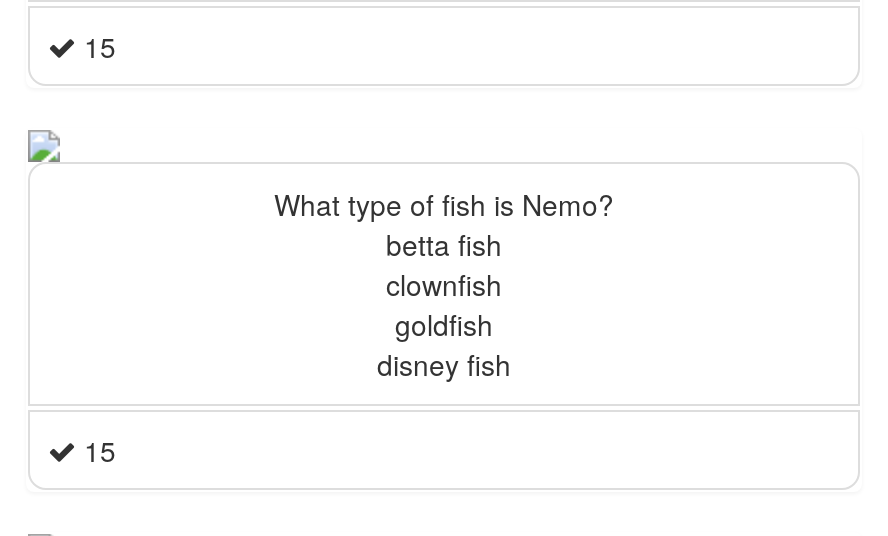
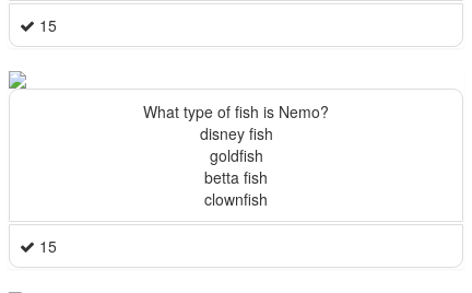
moved down: betta fish | clownfish

moved up: disney fish | goldfish
